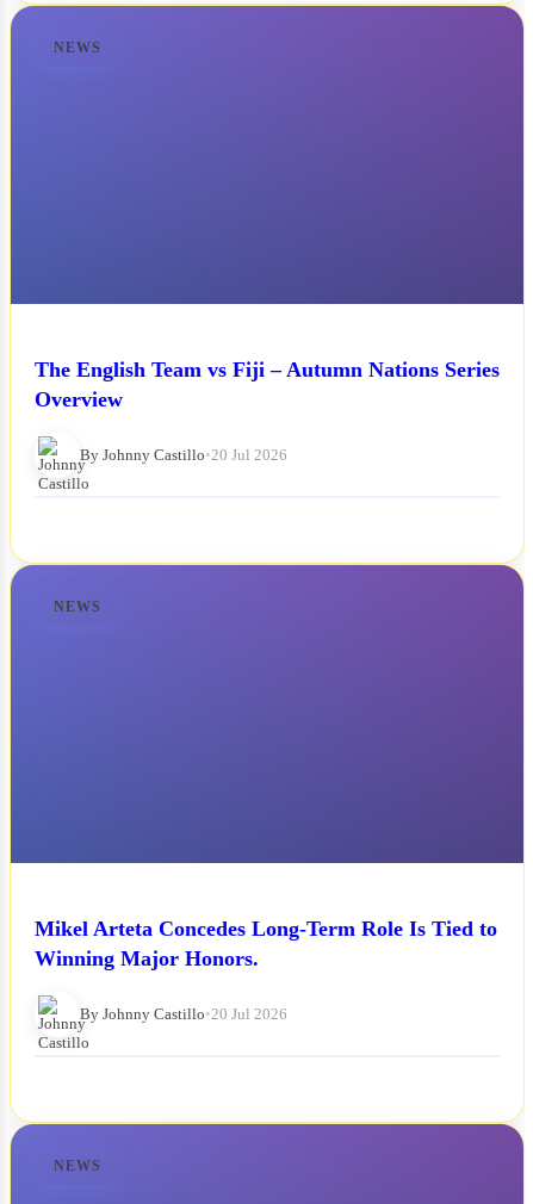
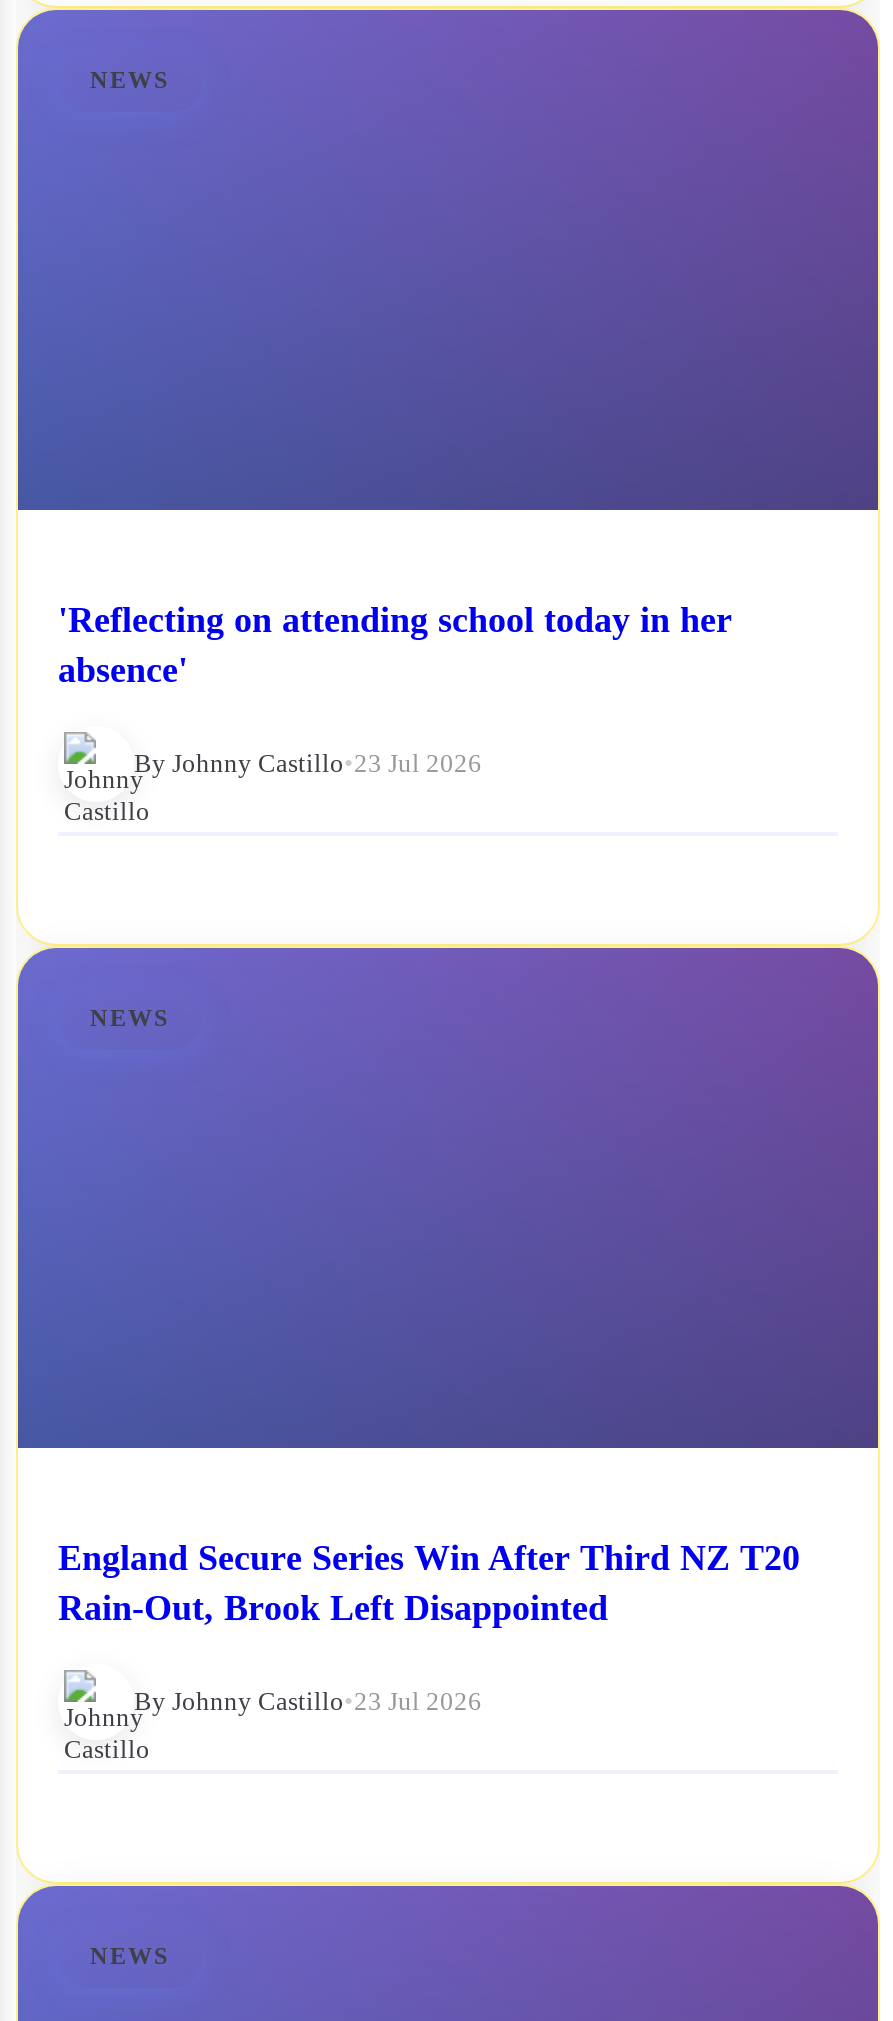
- The English Team vs Fiji – Autumn Nations Series
- Overview
+ 'Reflecting on attending school today in her
+ absence'

- By Johnny Castillo • 20 Jul 2026
+ By Johnny Castillo • 23 Jul 2026

- Mikel Arteta Concedes Long-Term Role Is Tied to
- Winning Major Honors.
+ England Secure Series Win After Third NZ T20
+ Rain-Out, Brook Left Disappointed

- By Johnny Castillo • 20 Jul 2026
+ By Johnny Castillo • 23 Jul 2026
